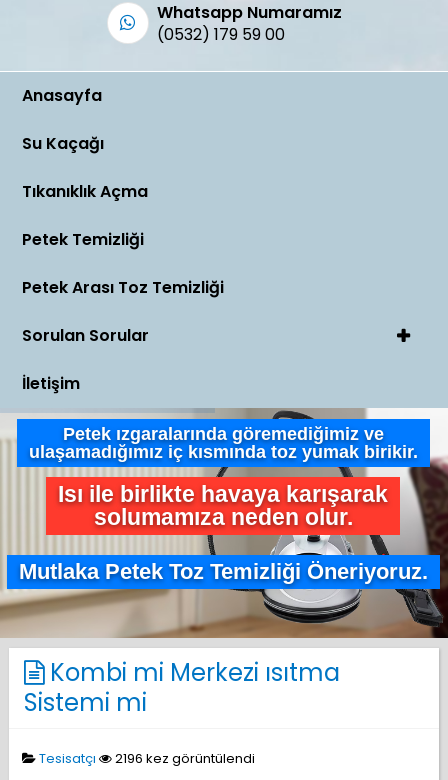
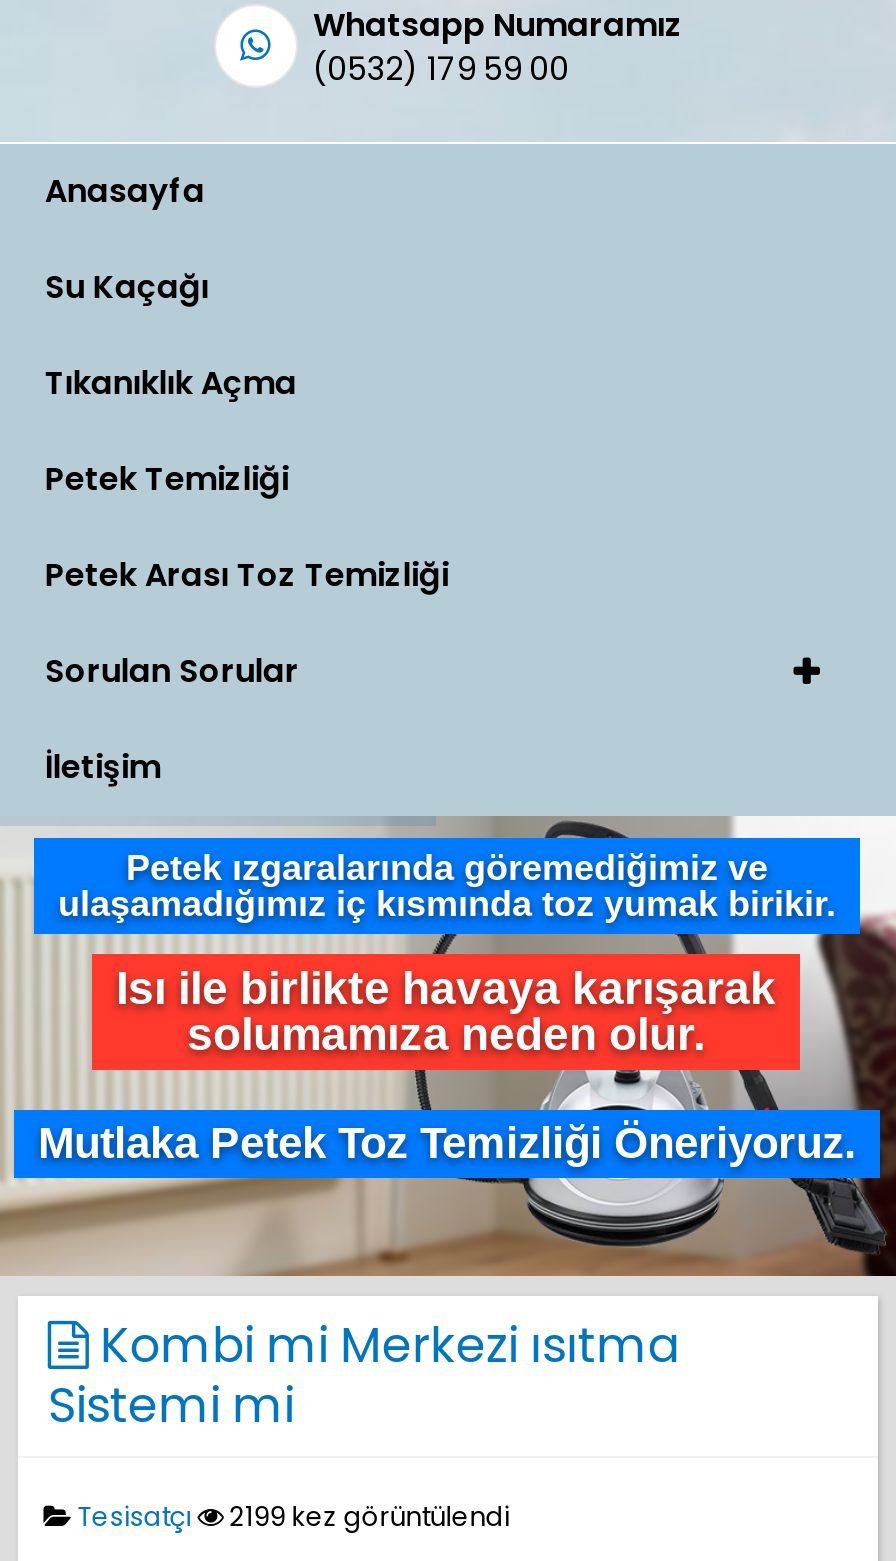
- 2196 kez görüntülendi
+ 2199 kez görüntülendi
